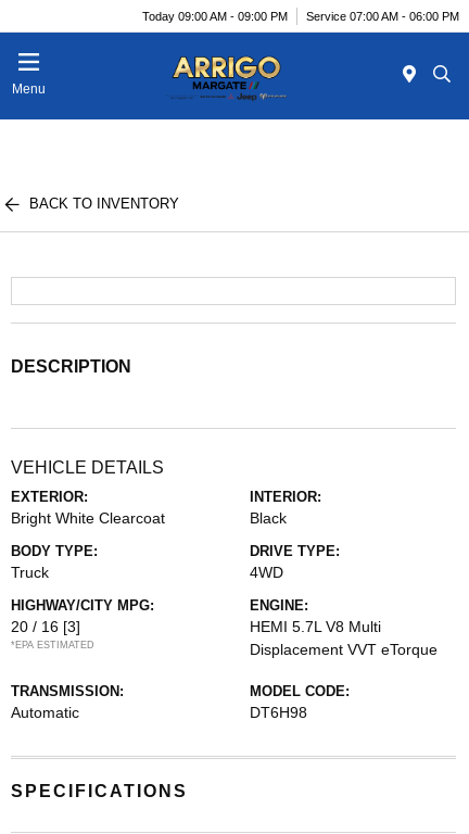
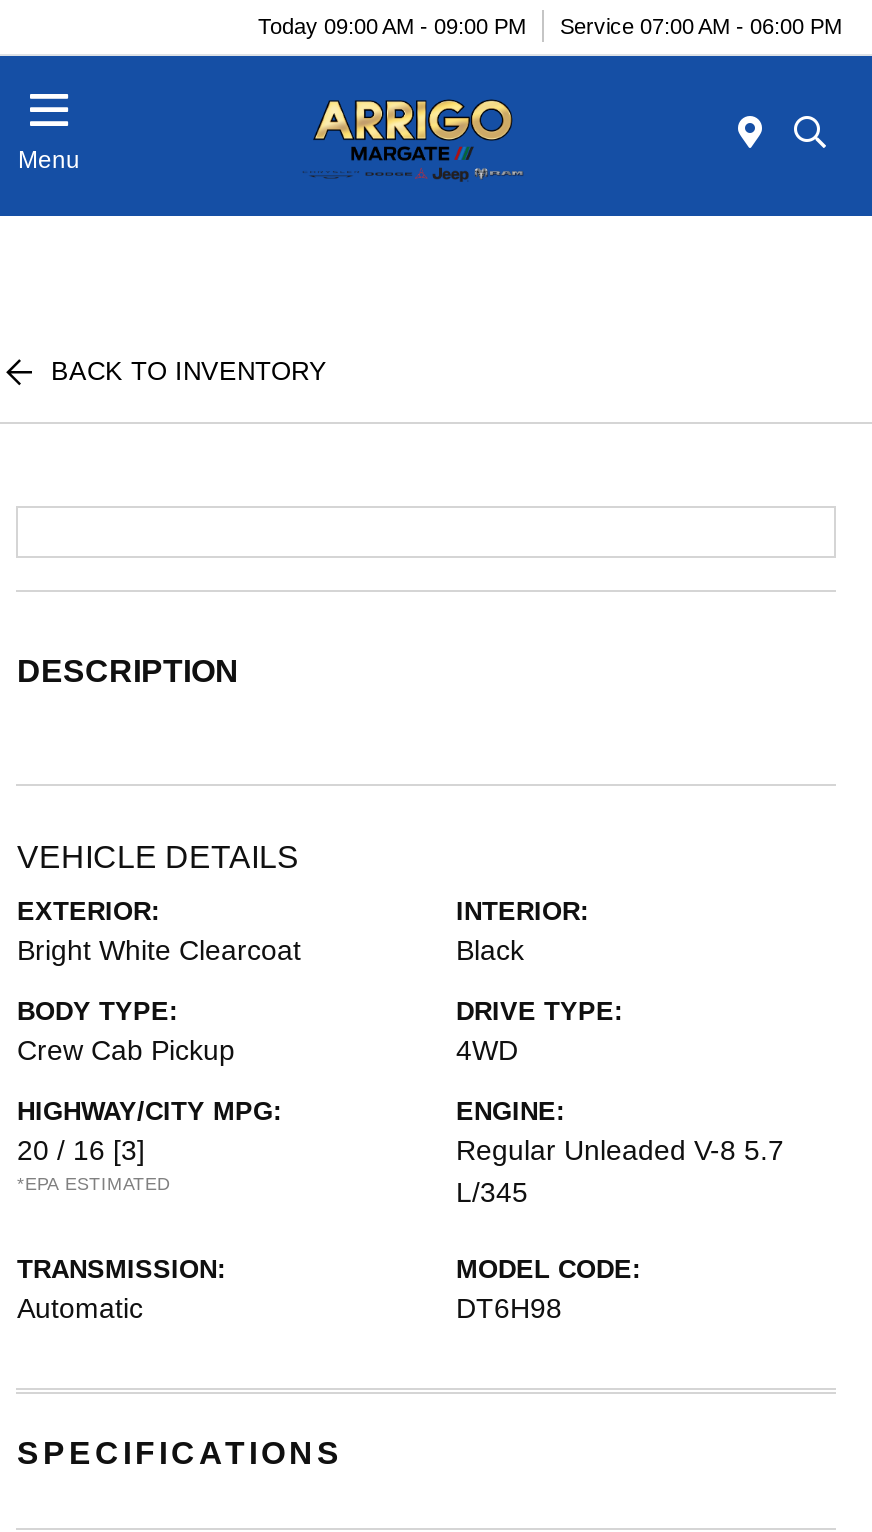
- Truck
+ Crew Cab Pickup

- HEMI 5.7L V8 Multi
- Displacement VVT eTorque
+ Regular Unleaded V-8 5.7
+ L/345
